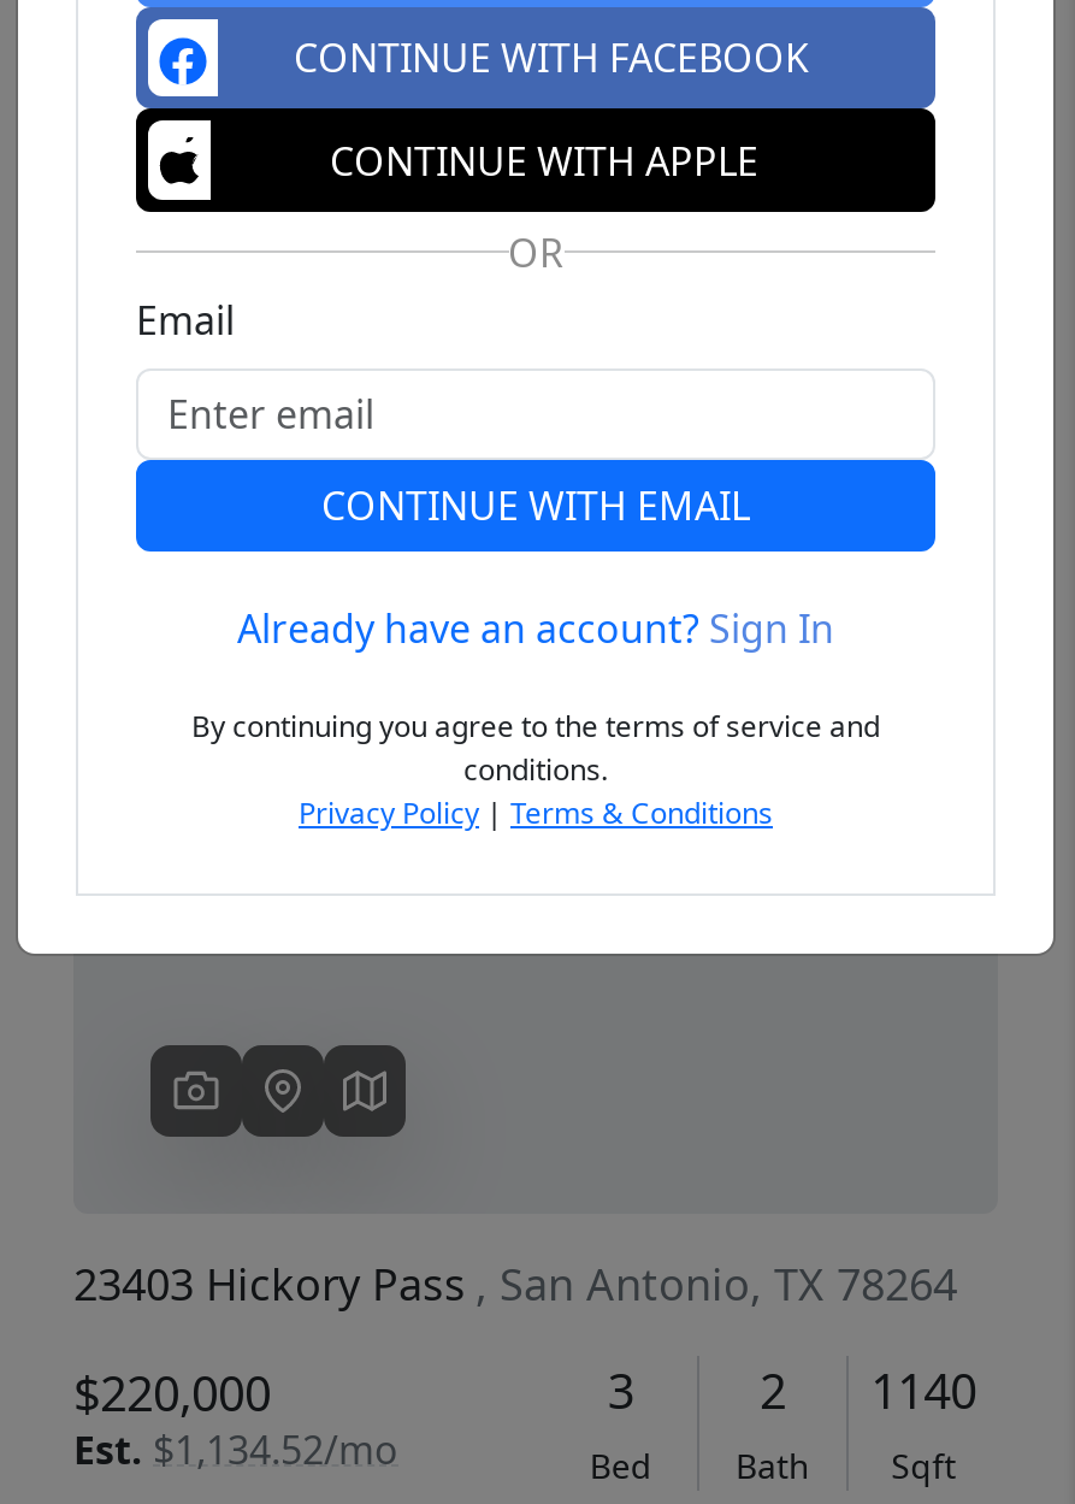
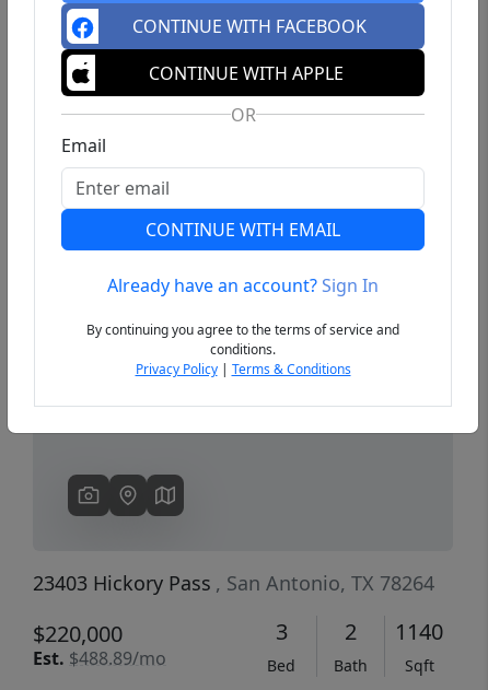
- Est. $1,134.52/mo
+ Est. $488.89/mo
